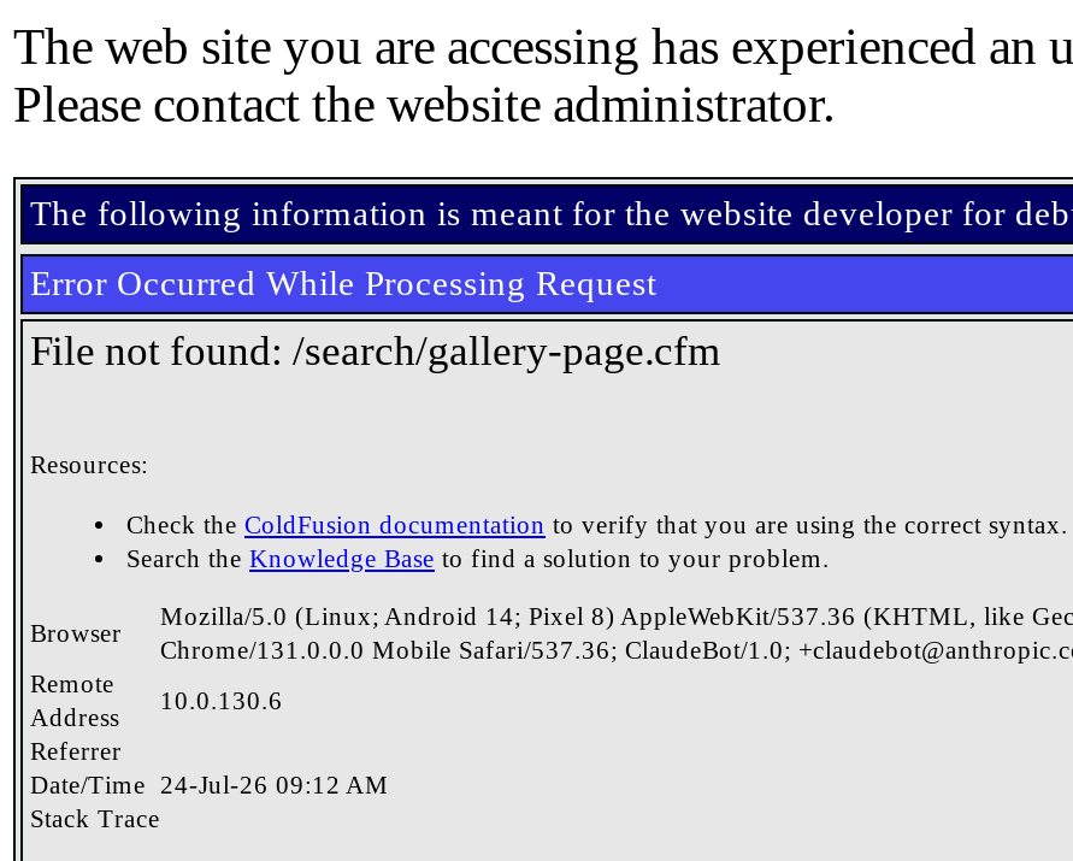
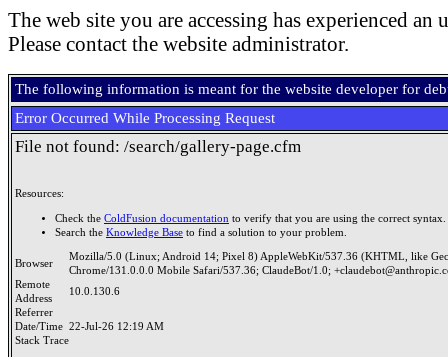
- Date/Time 24-Jul-26 09:12 AM
+ Date/Time 22-Jul-26 12:19 AM
